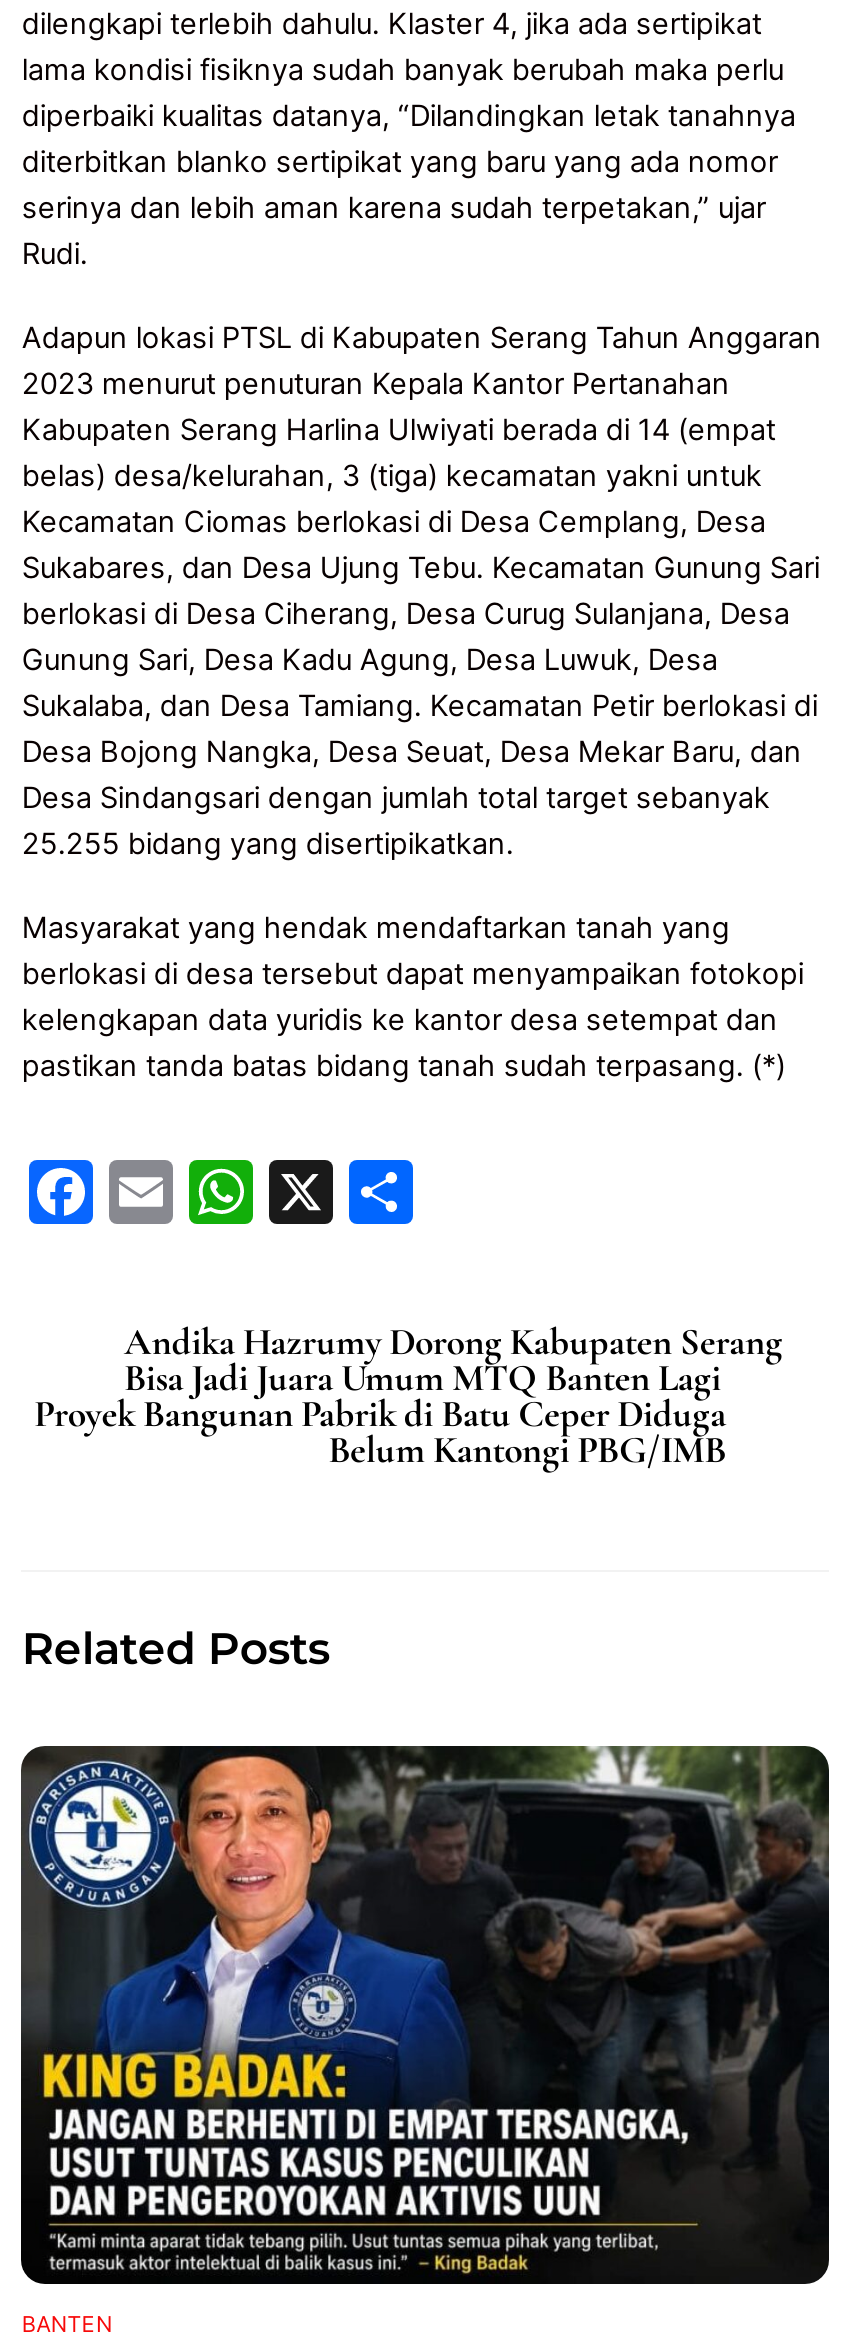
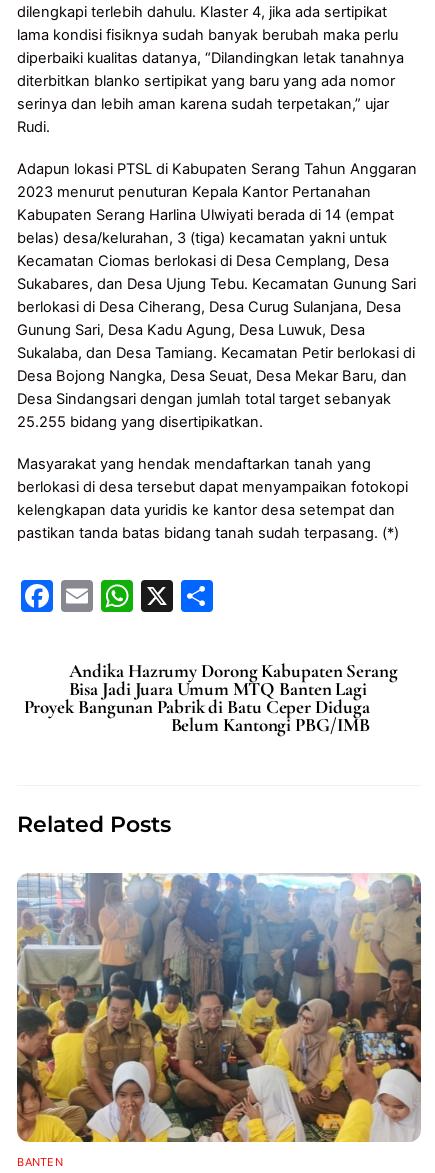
- [image]
+ [image]
